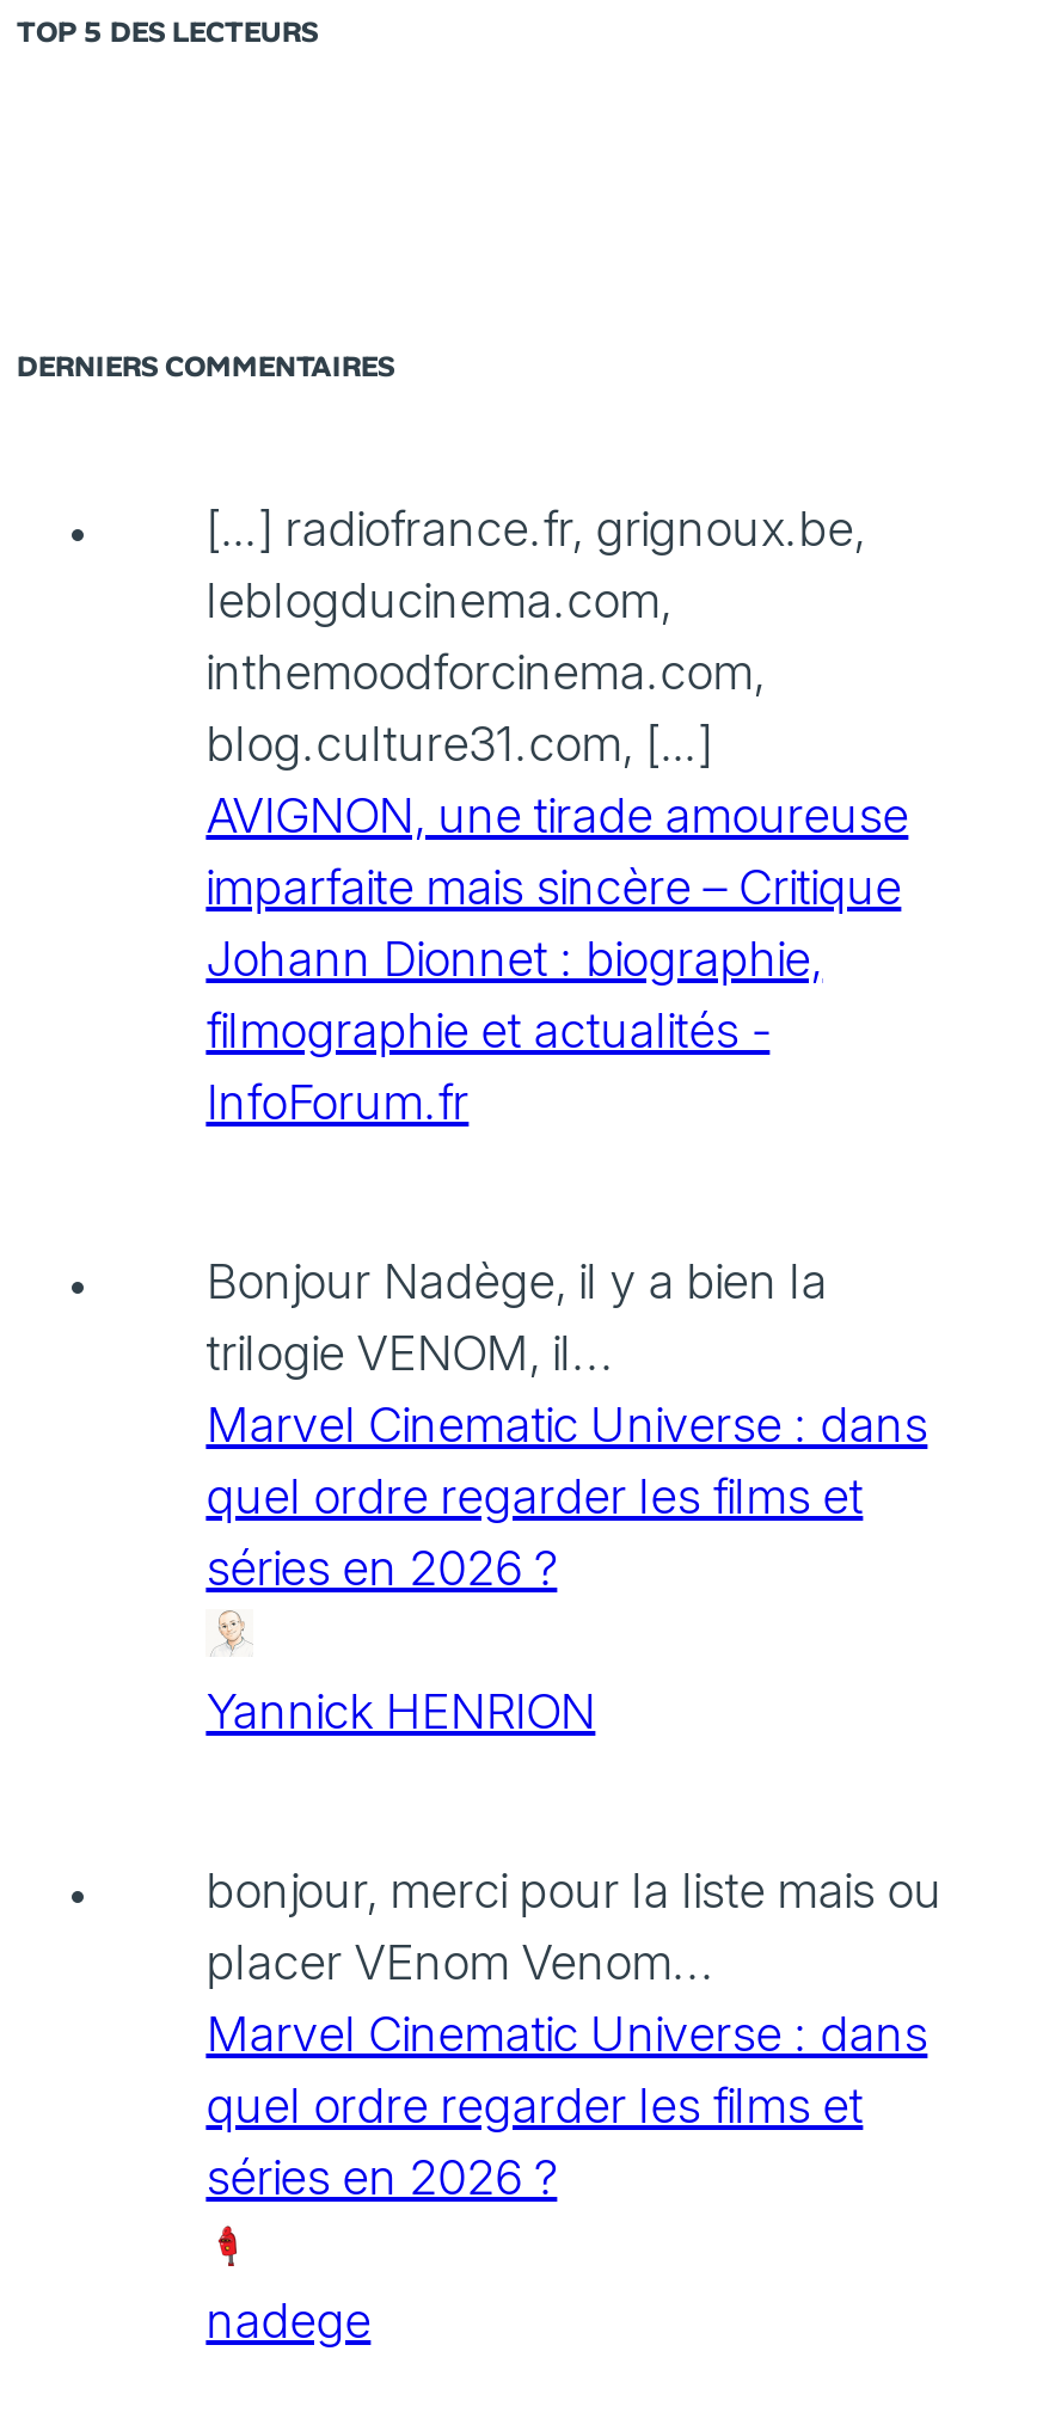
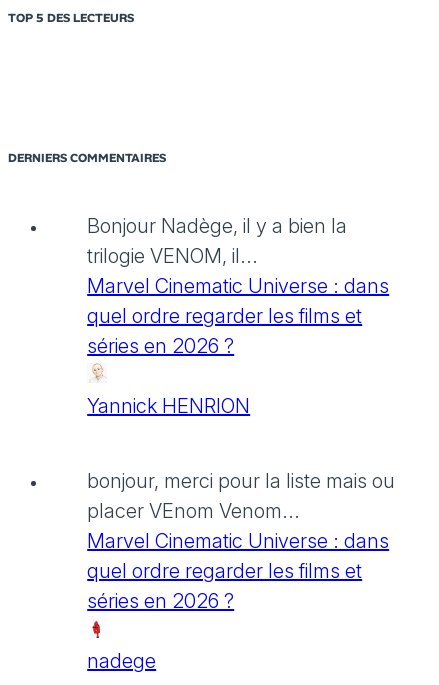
- […] radiofrance.fr, grignoux.be,
- leblogducinema.com,
- inthemoodforcinema.com,
- blog.culture31.com, […]
- AVIGNON, une tirade amoureuse
- imparfaite mais sincère – Critique
- Johann Dionnet : biographie,
- filmographie et actualités -
- InfoForum.fr
